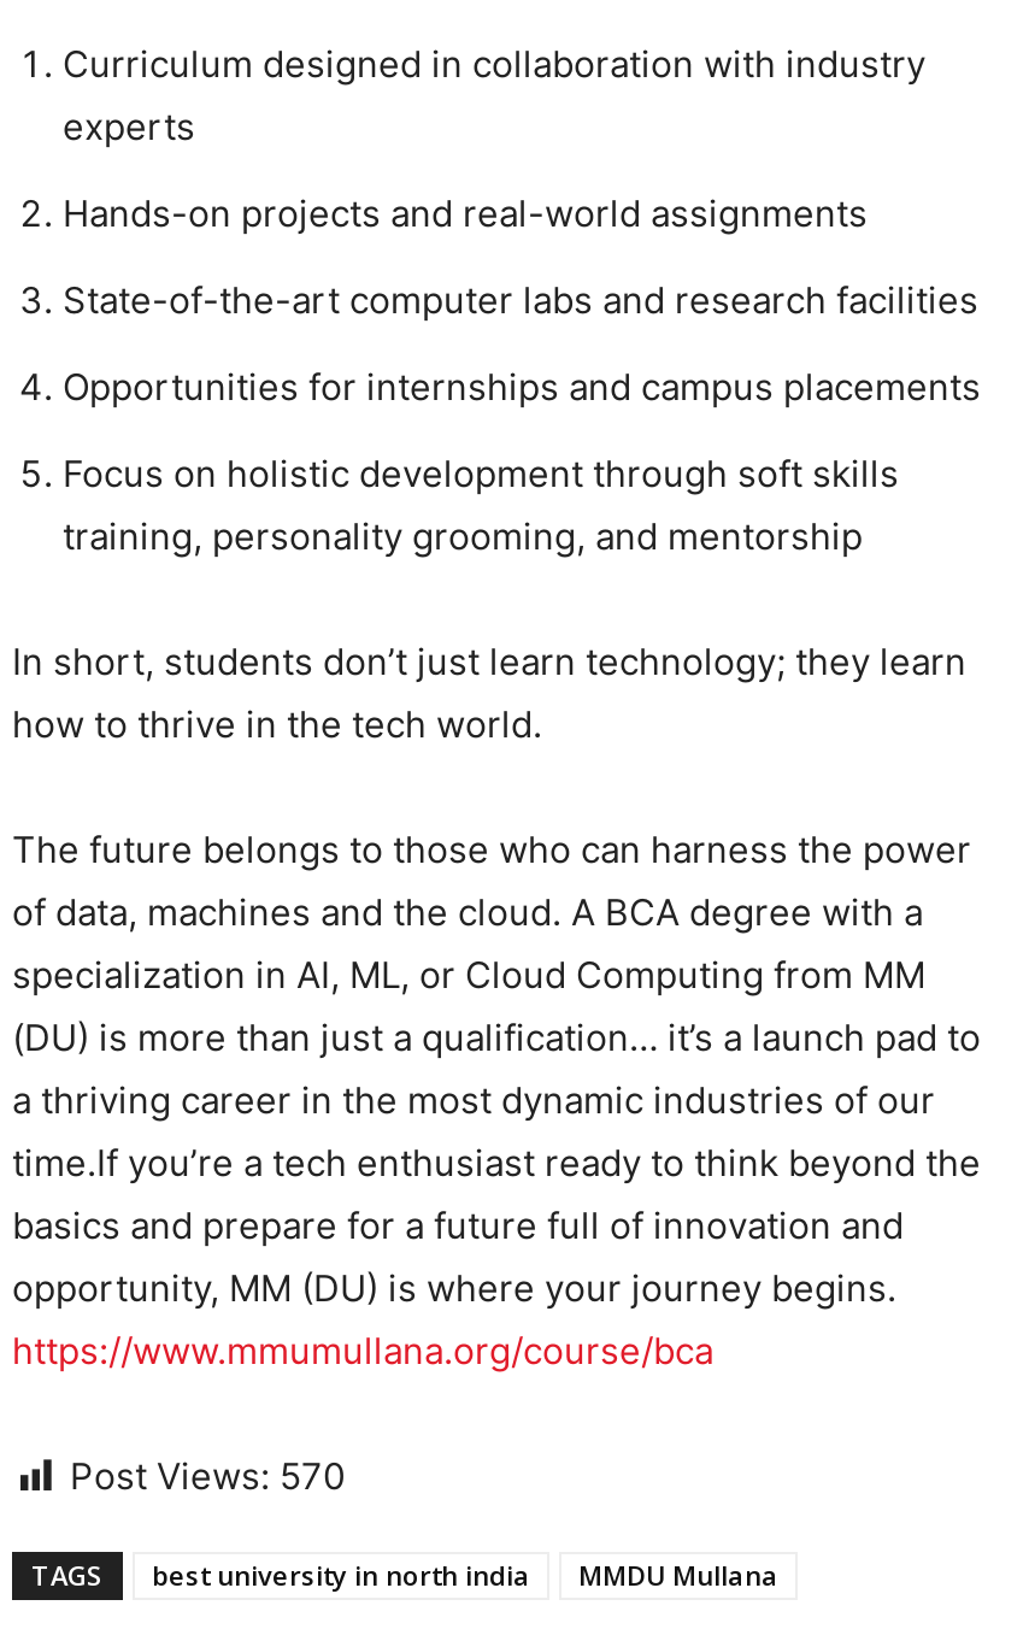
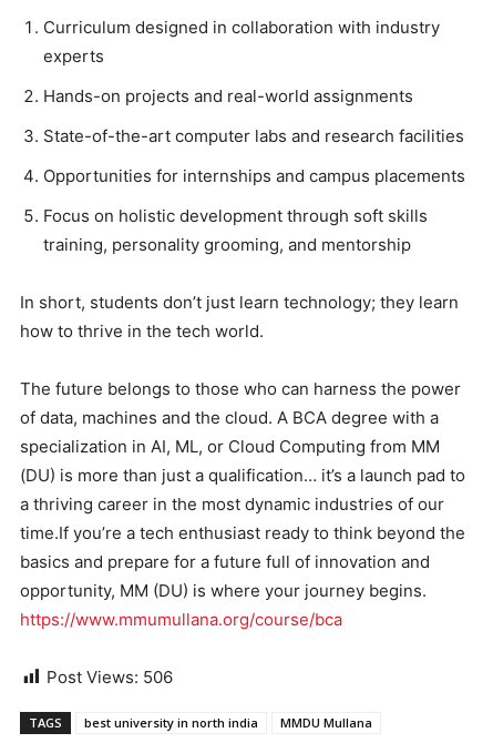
- Post Views: 570
+ Post Views: 506
